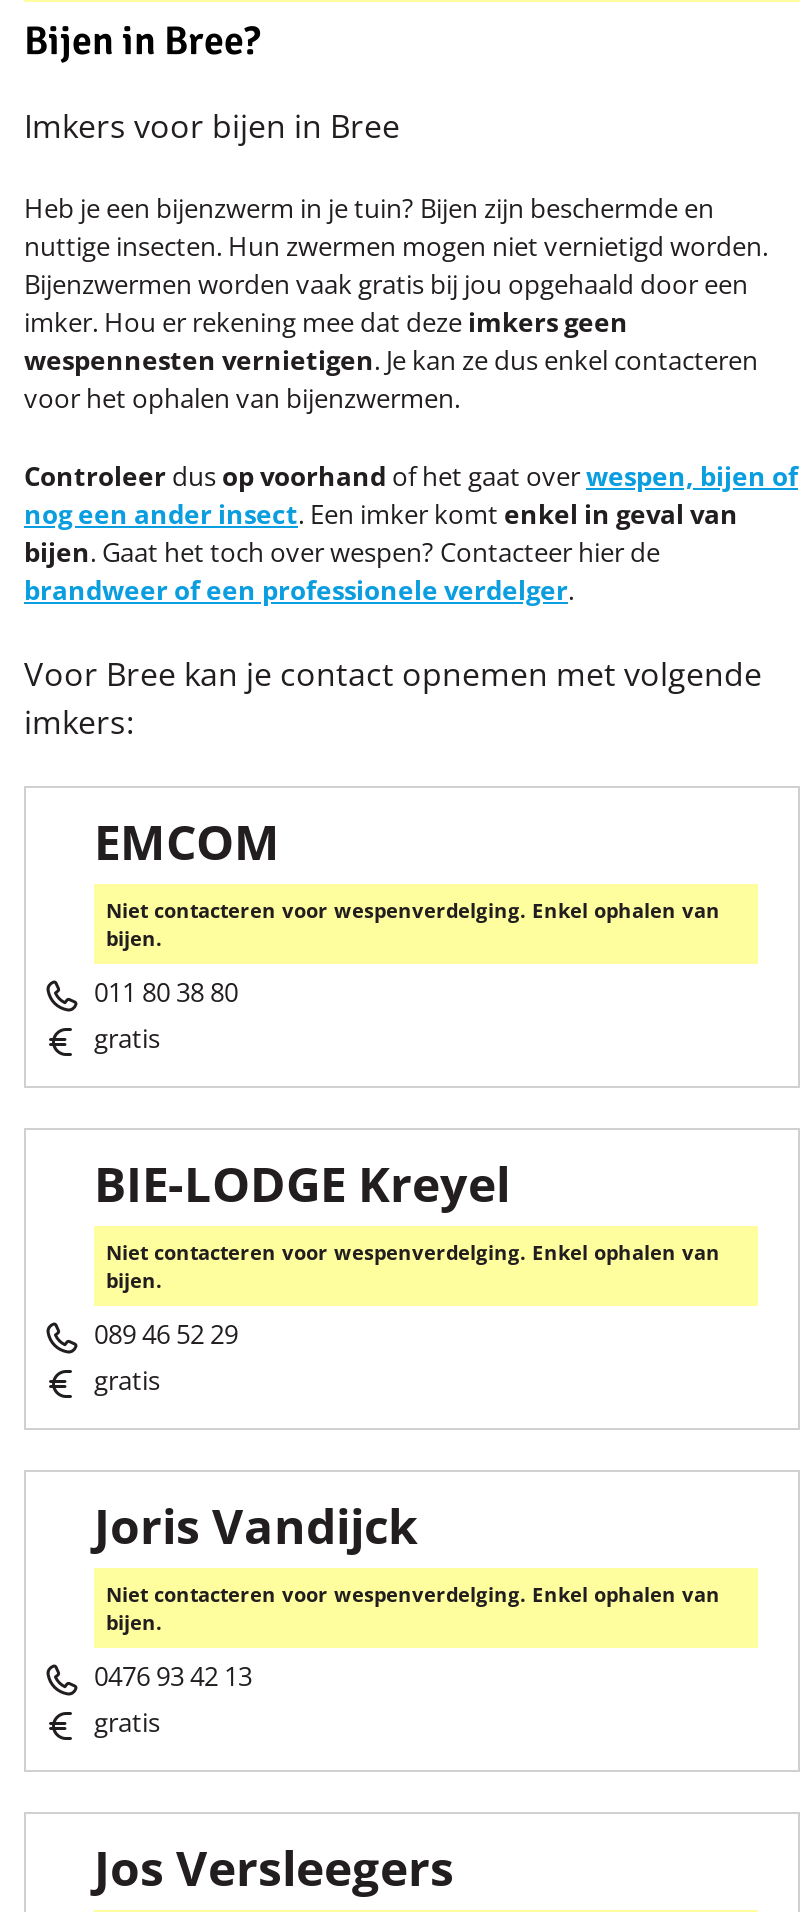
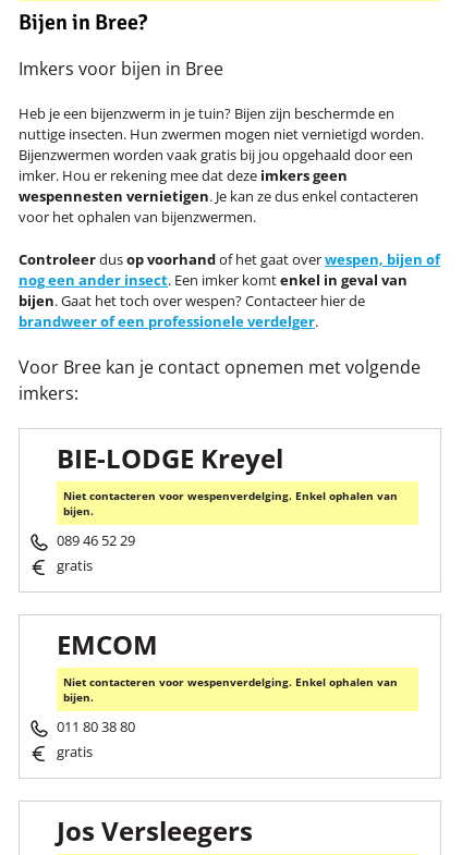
- EMCOM
- Niet contacteren voor wespenverdelging. Enkel ophalen van
- bijen.
- 011 80 38 80
- gratis

- Joris Vandijck
+ EMCOM

- 0476 93 42 13
+ 011 80 38 80
